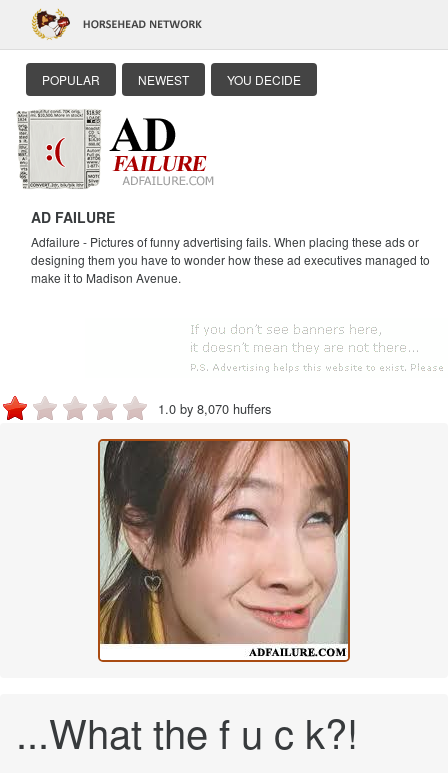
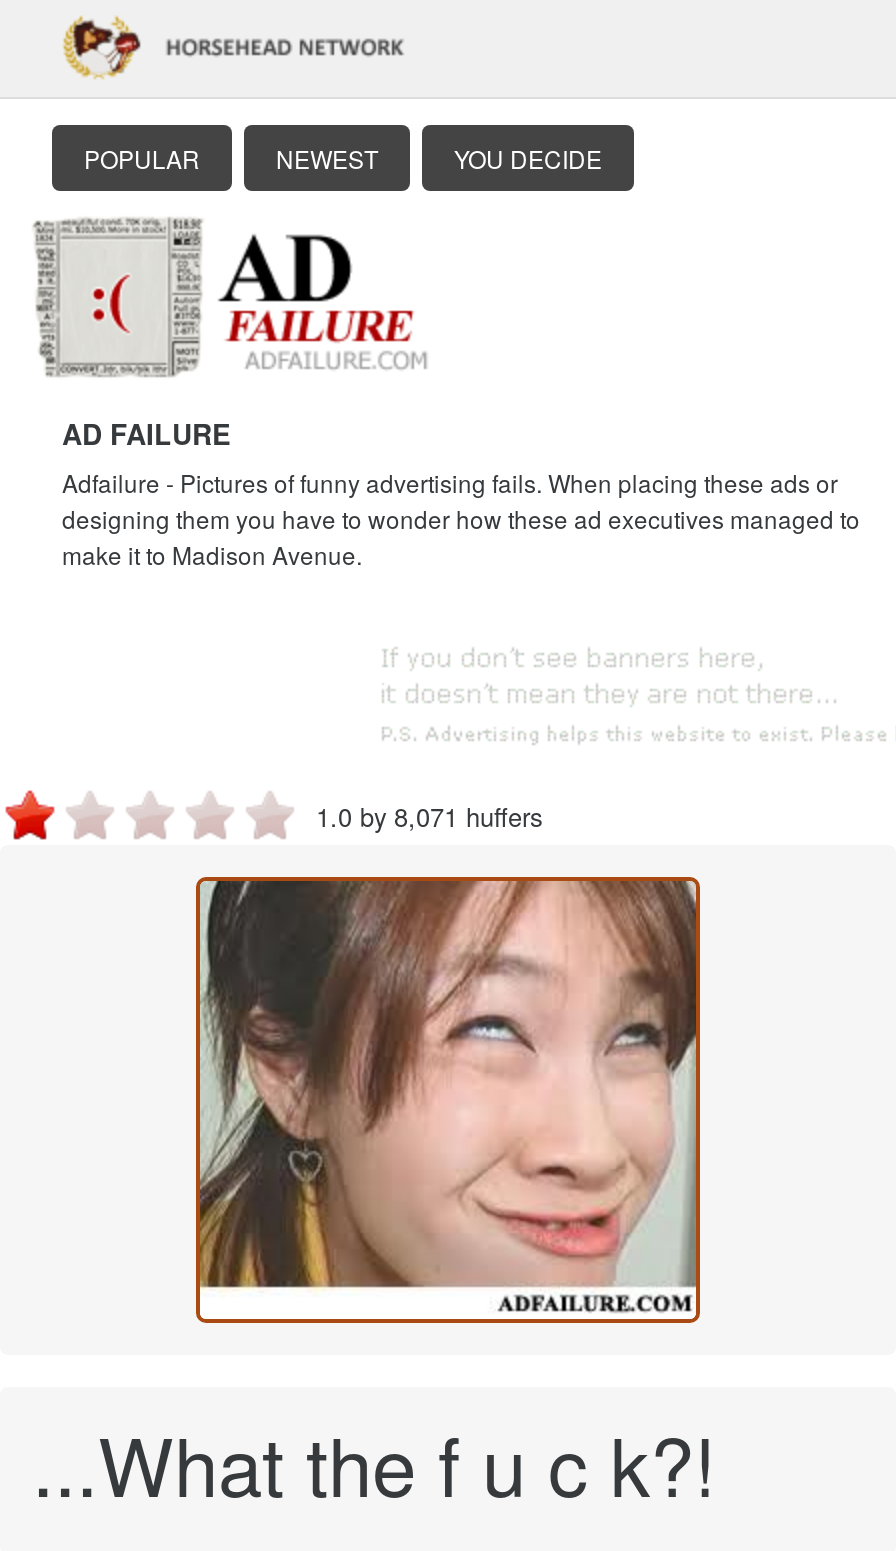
- 1.0 by 8,070 huffers
+ 1.0 by 8,071 huffers
